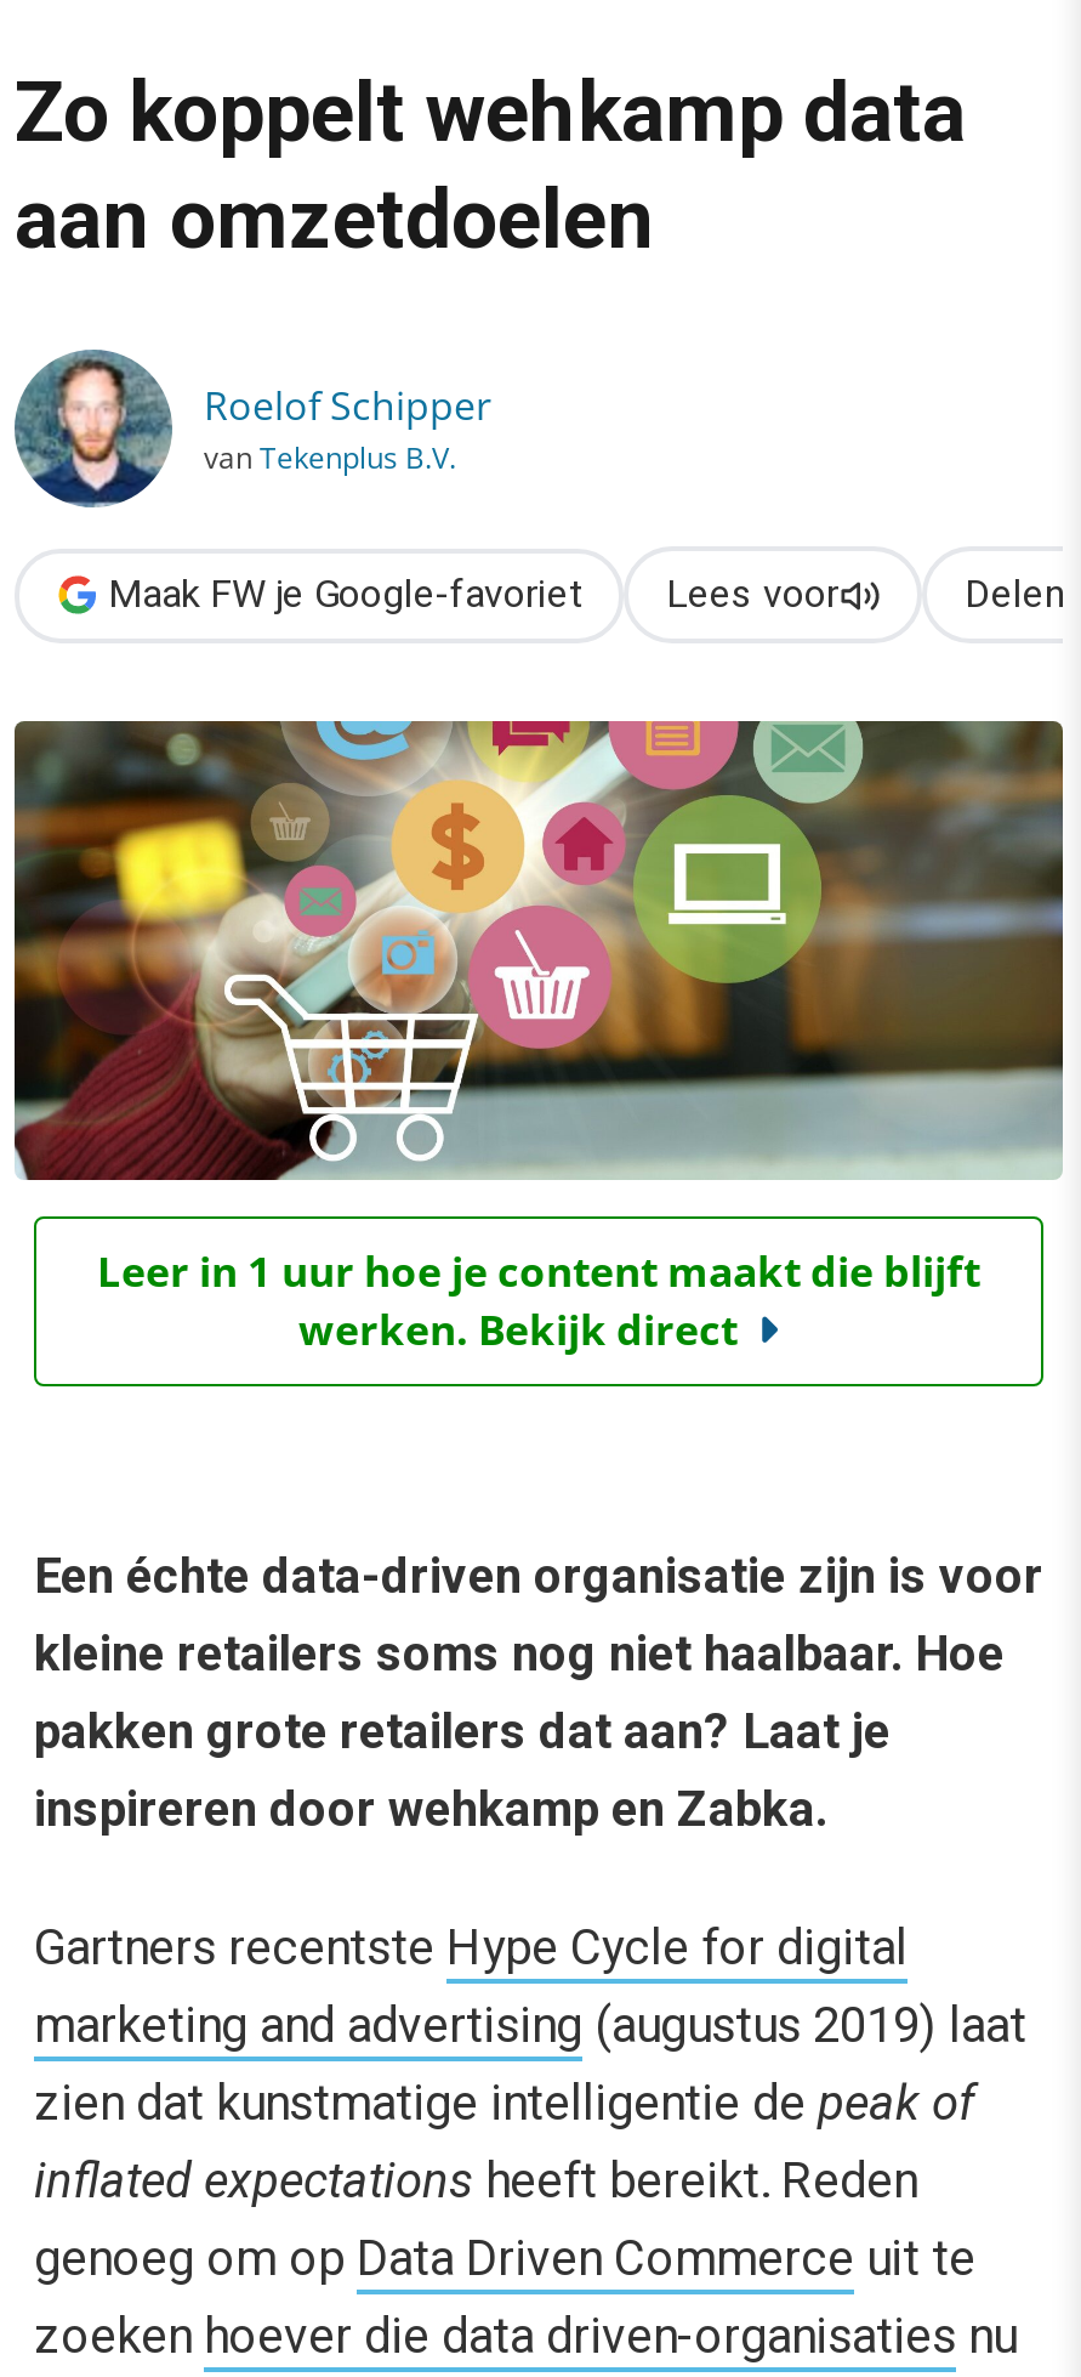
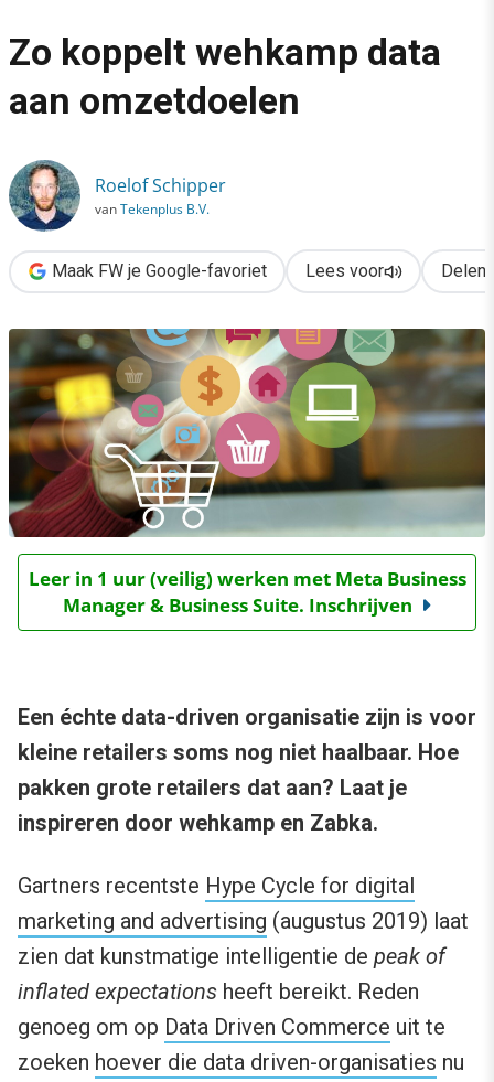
- Leer in 1 uur hoe je content maakt die blijft
- werken. Bekijk direct
+ Leer in 1 uur (veilig) werken met Meta Business
+ Manager & Business Suite. Inschrijven
